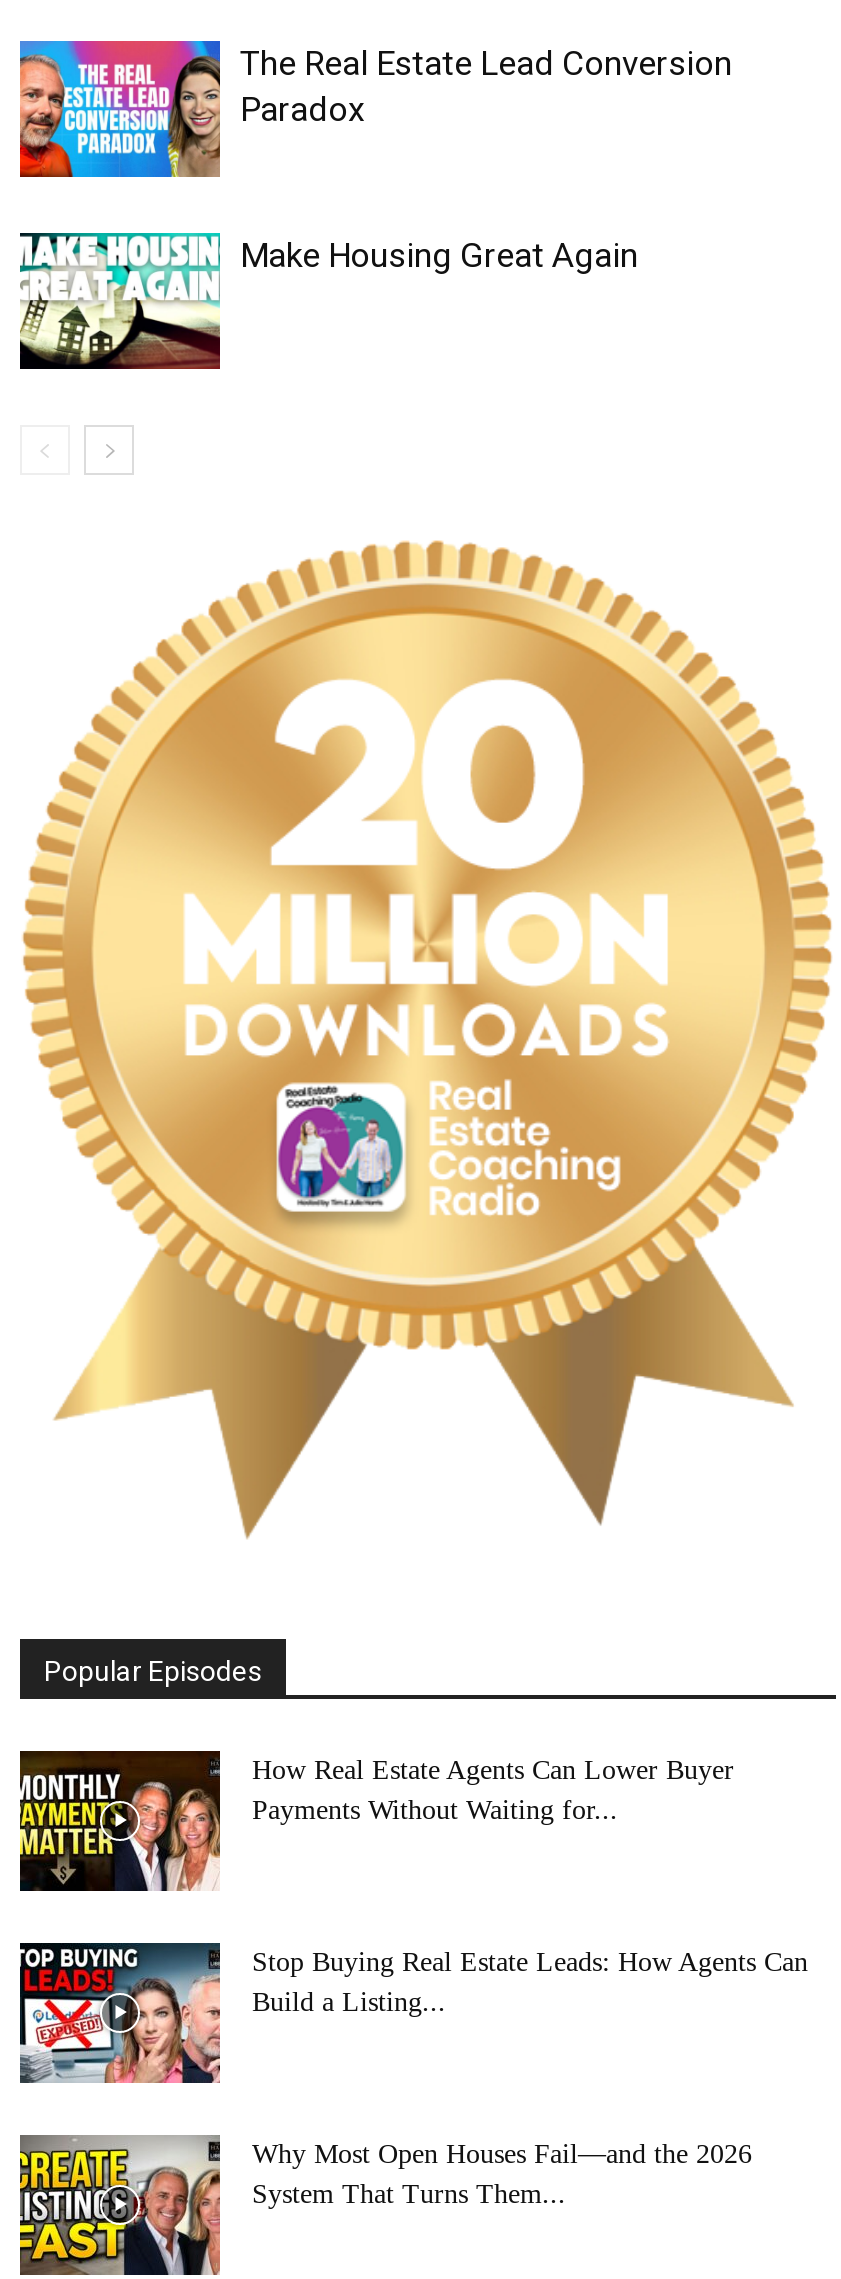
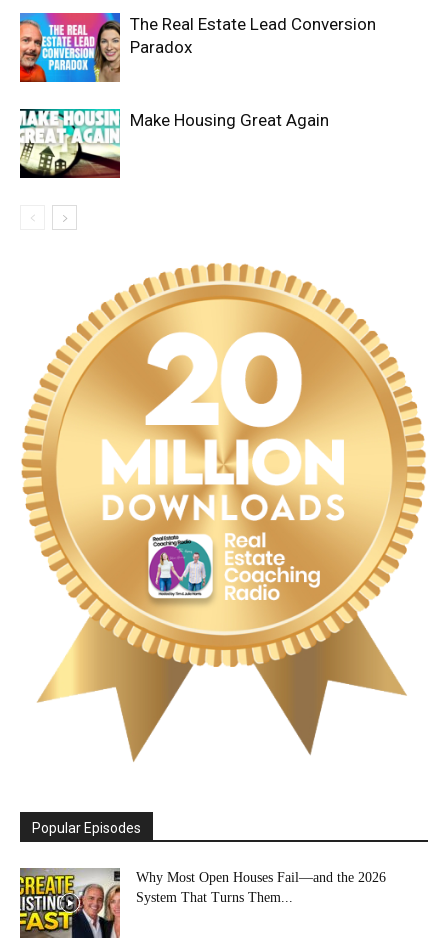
- [image]
- How Real Estate Agents Can Lower Buyer
- Payments Without Waiting for...

- [image]
- Stop Buying Real Estate Leads: How Agents Can
- Build a Listing...
